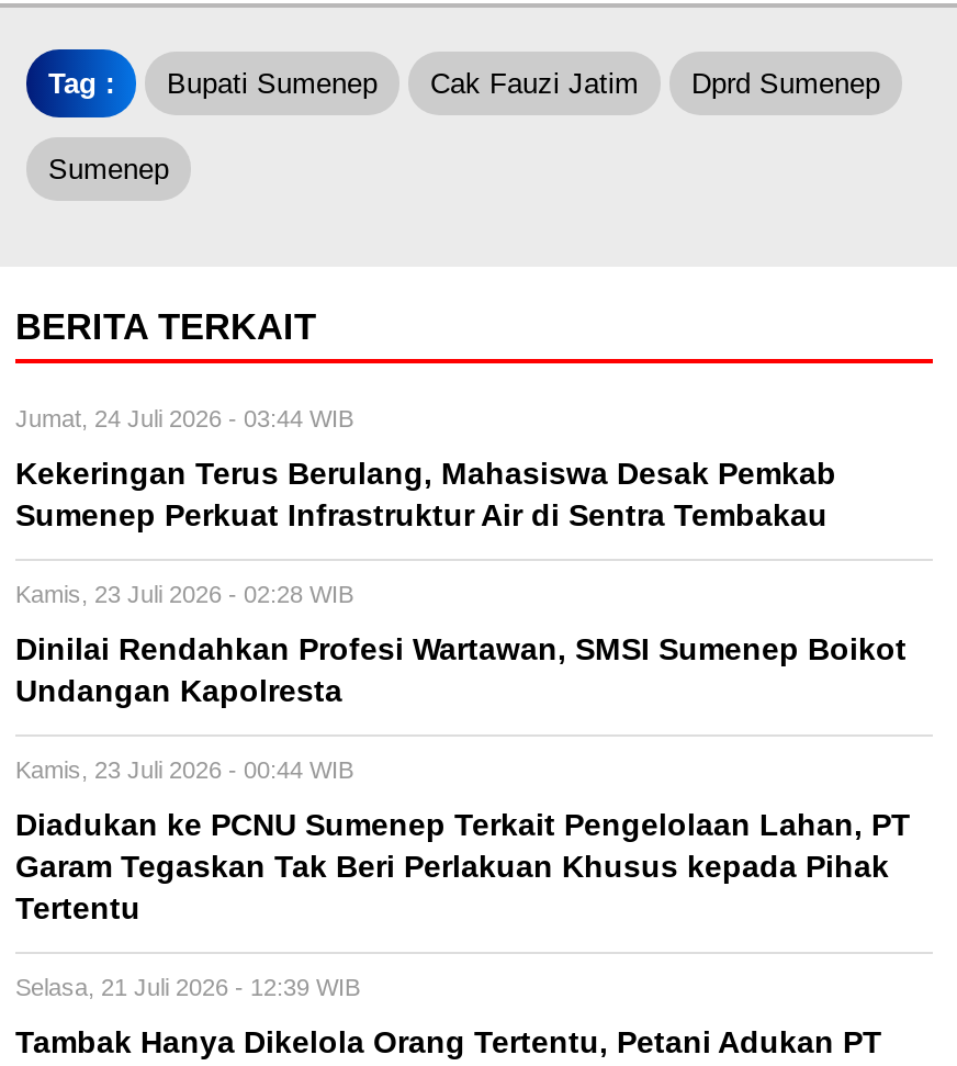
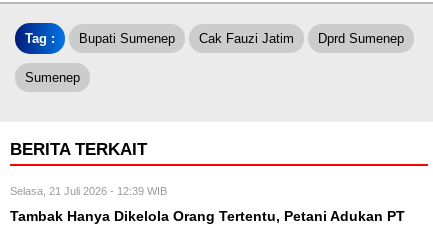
- Jumat, 24 Juli 2026 - 03:44 WIB
- Kekeringan Terus Berulang, Mahasiswa Desak Pemkab
- Sumenep Perkuat Infrastruktur Air di Sentra Tembakau
- Kamis, 23 Juli 2026 - 02:28 WIB
- Dinilai Rendahkan Profesi Wartawan, SMSI Sumenep Boikot
- Undangan Kapolresta
- Kamis, 23 Juli 2026 - 00:44 WIB
- Diadukan ke PCNU Sumenep Terkait Pengelolaan Lahan, PT
- Garam Tegaskan Tak Beri Perlakuan Khusus kepada Pihak
- Tertentu
